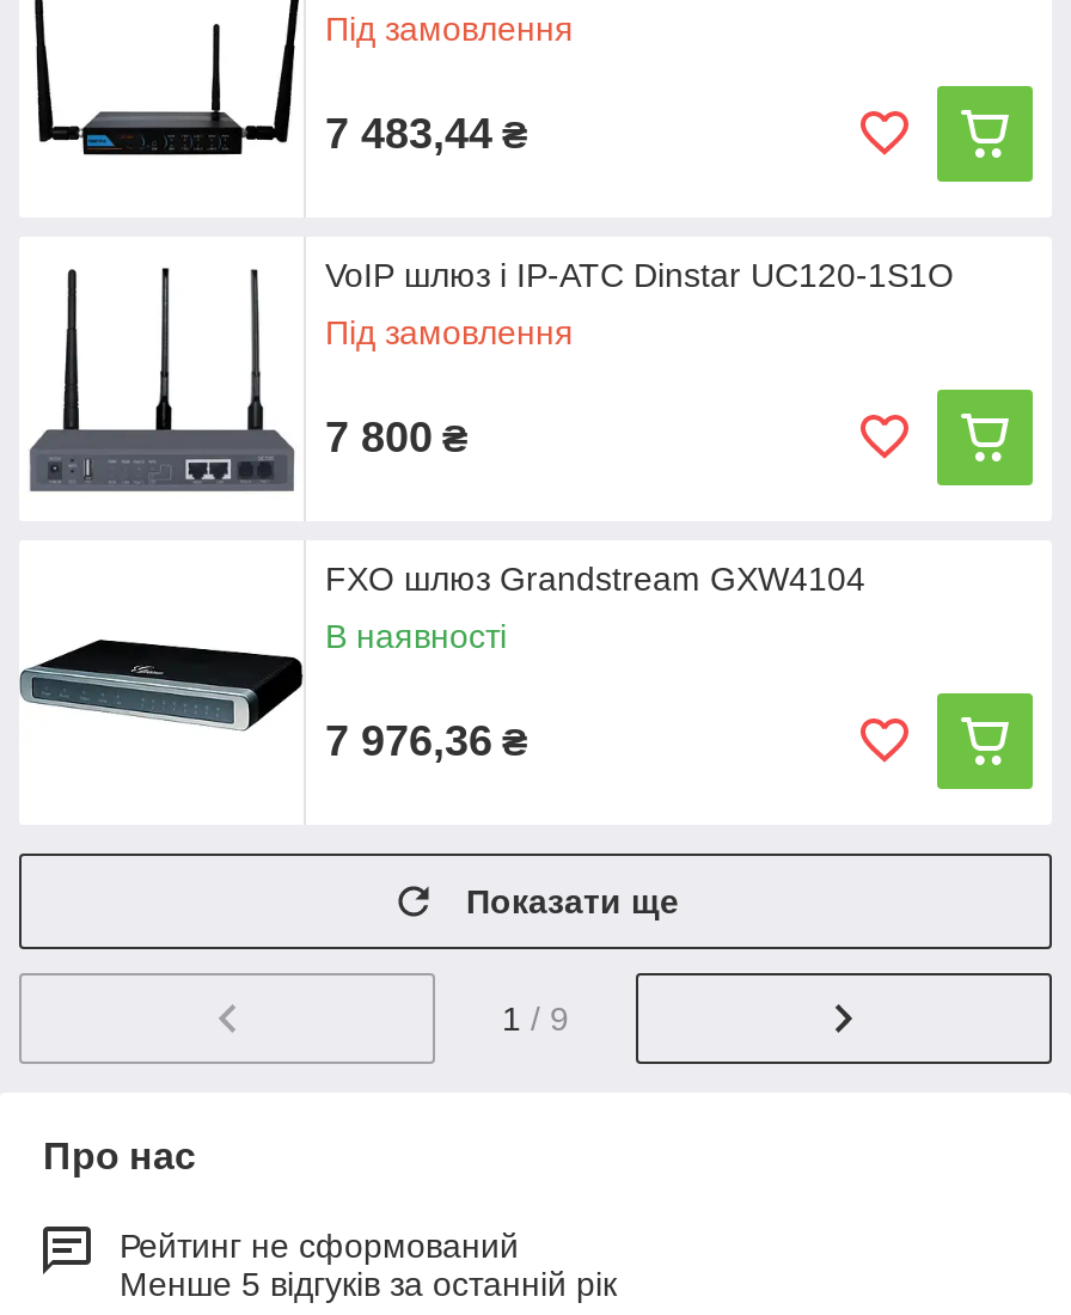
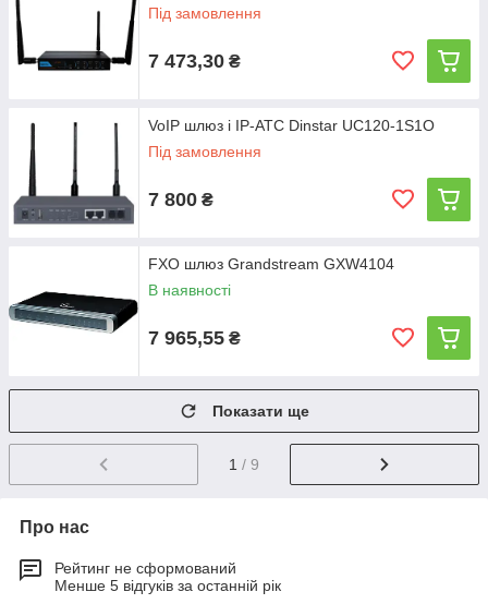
- 7 483,44 ₴
+ 7 473,30 ₴

- 7 976,36 ₴
+ 7 965,55 ₴
